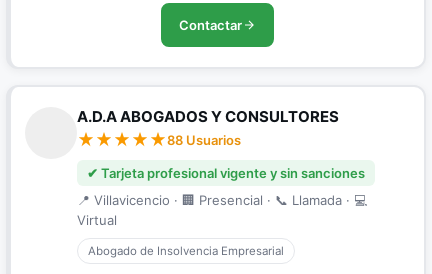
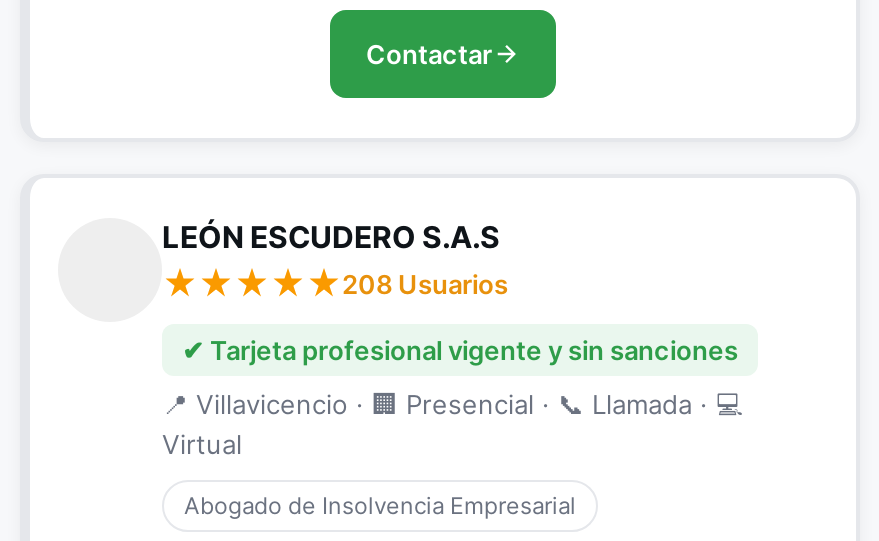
- A.D.A ABOGADOS Y CONSULTORES
- 88 Usuarios
+ LEÓN ESCUDERO S.A.S
+ 208 Usuarios
